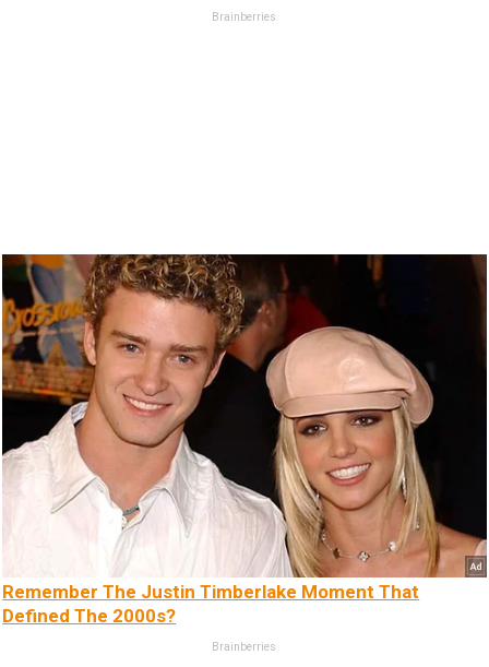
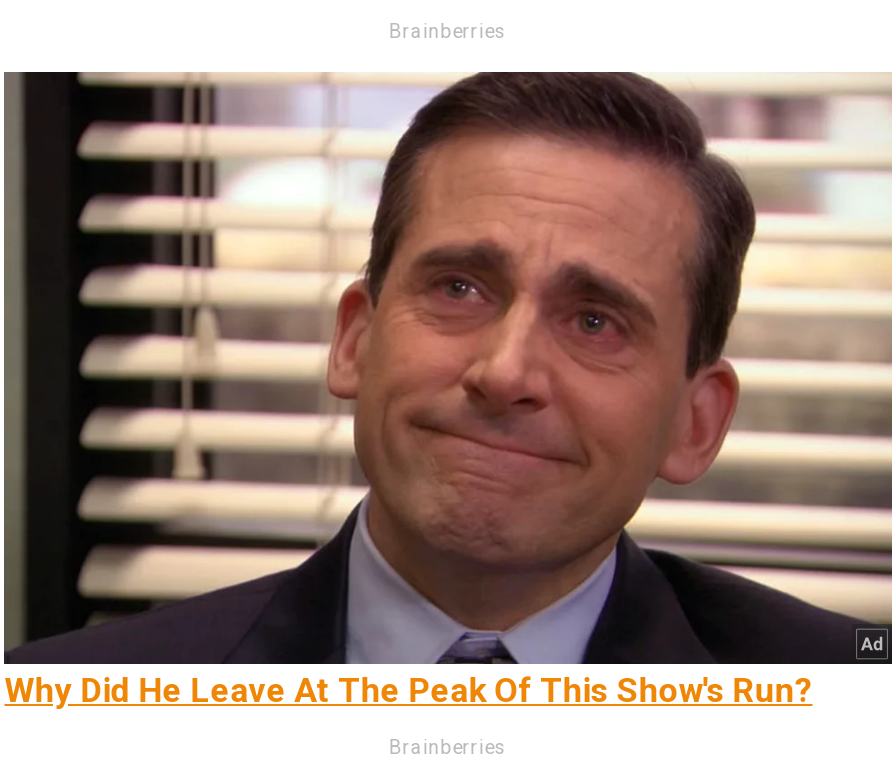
- [image]
- Remember The Justin Timberlake Moment That
- Defined The 2000s?
+ [image]
+ Why Did He Leave At The Peak Of This Show's Run?
